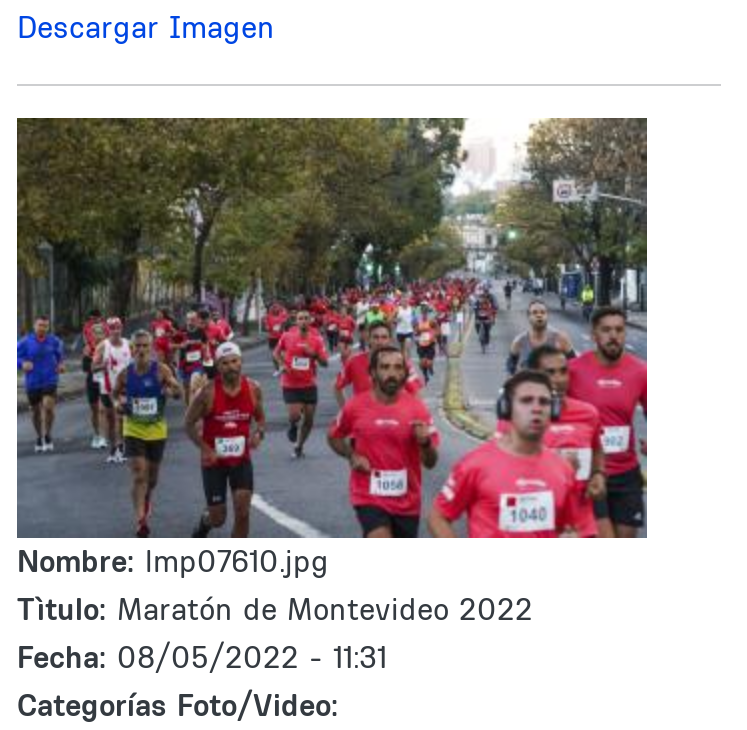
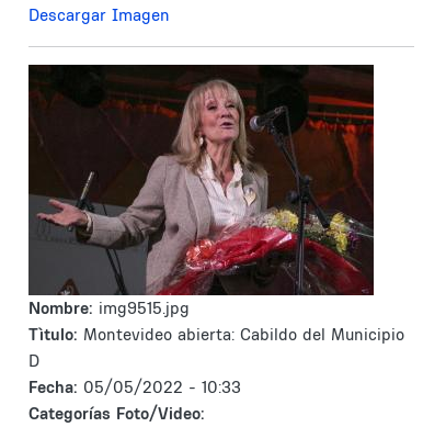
- [image]
- Nombre: lmp07610.jpg
- Tìtulo: Maratón de Montevideo 2022
- Fecha: 08/05/2022 - 11:31
+ [image]
+ Nombre: img9515.jpg
+ Tìtulo: Montevideo abierta: Cabildo del Municipio
+ D
+ Fecha: 05/05/2022 - 10:33
